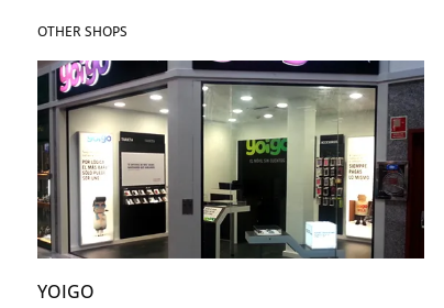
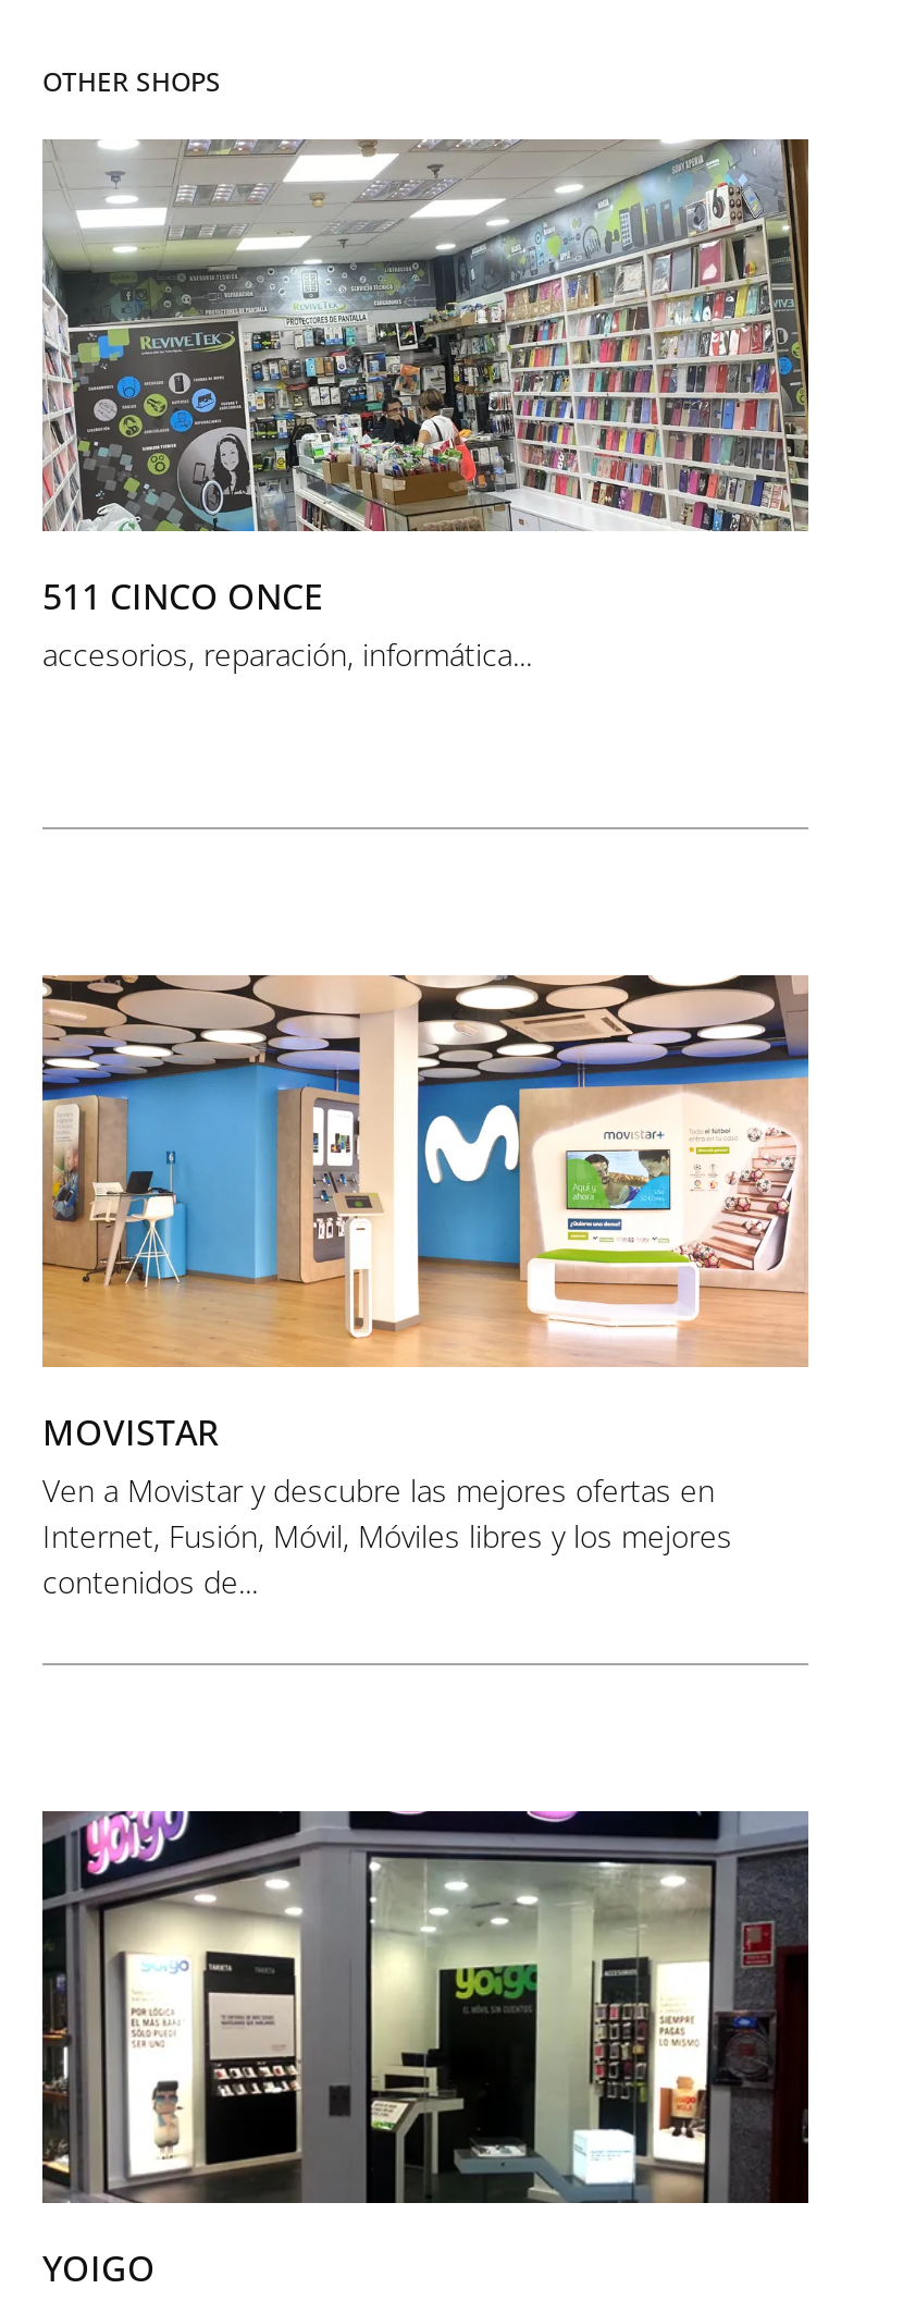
+ [image]
+ 511 CINCO ONCE
+ accesorios, reparación, informática...

+ [image]
+ MOVISTAR
+ Ven a Movistar y descubre las mejores ofertas en
+ Internet, Fusión, Móvil, Móviles libres y los mejores
+ contenidos de...
